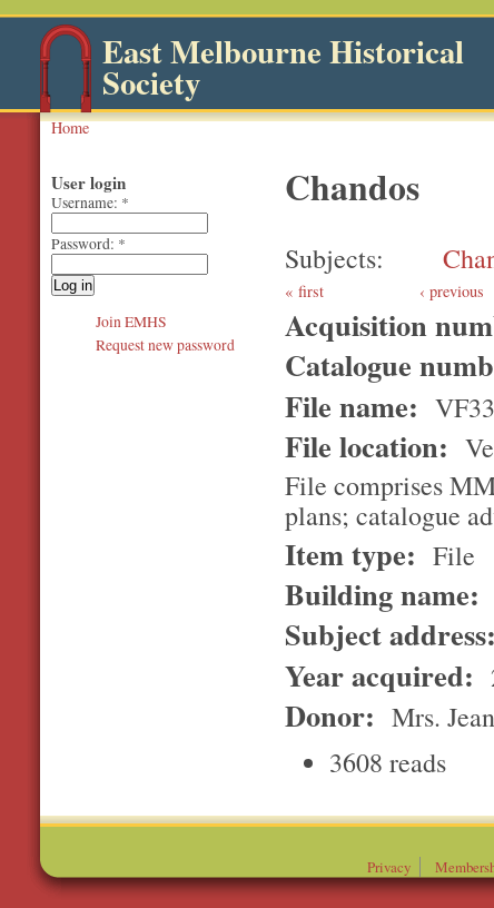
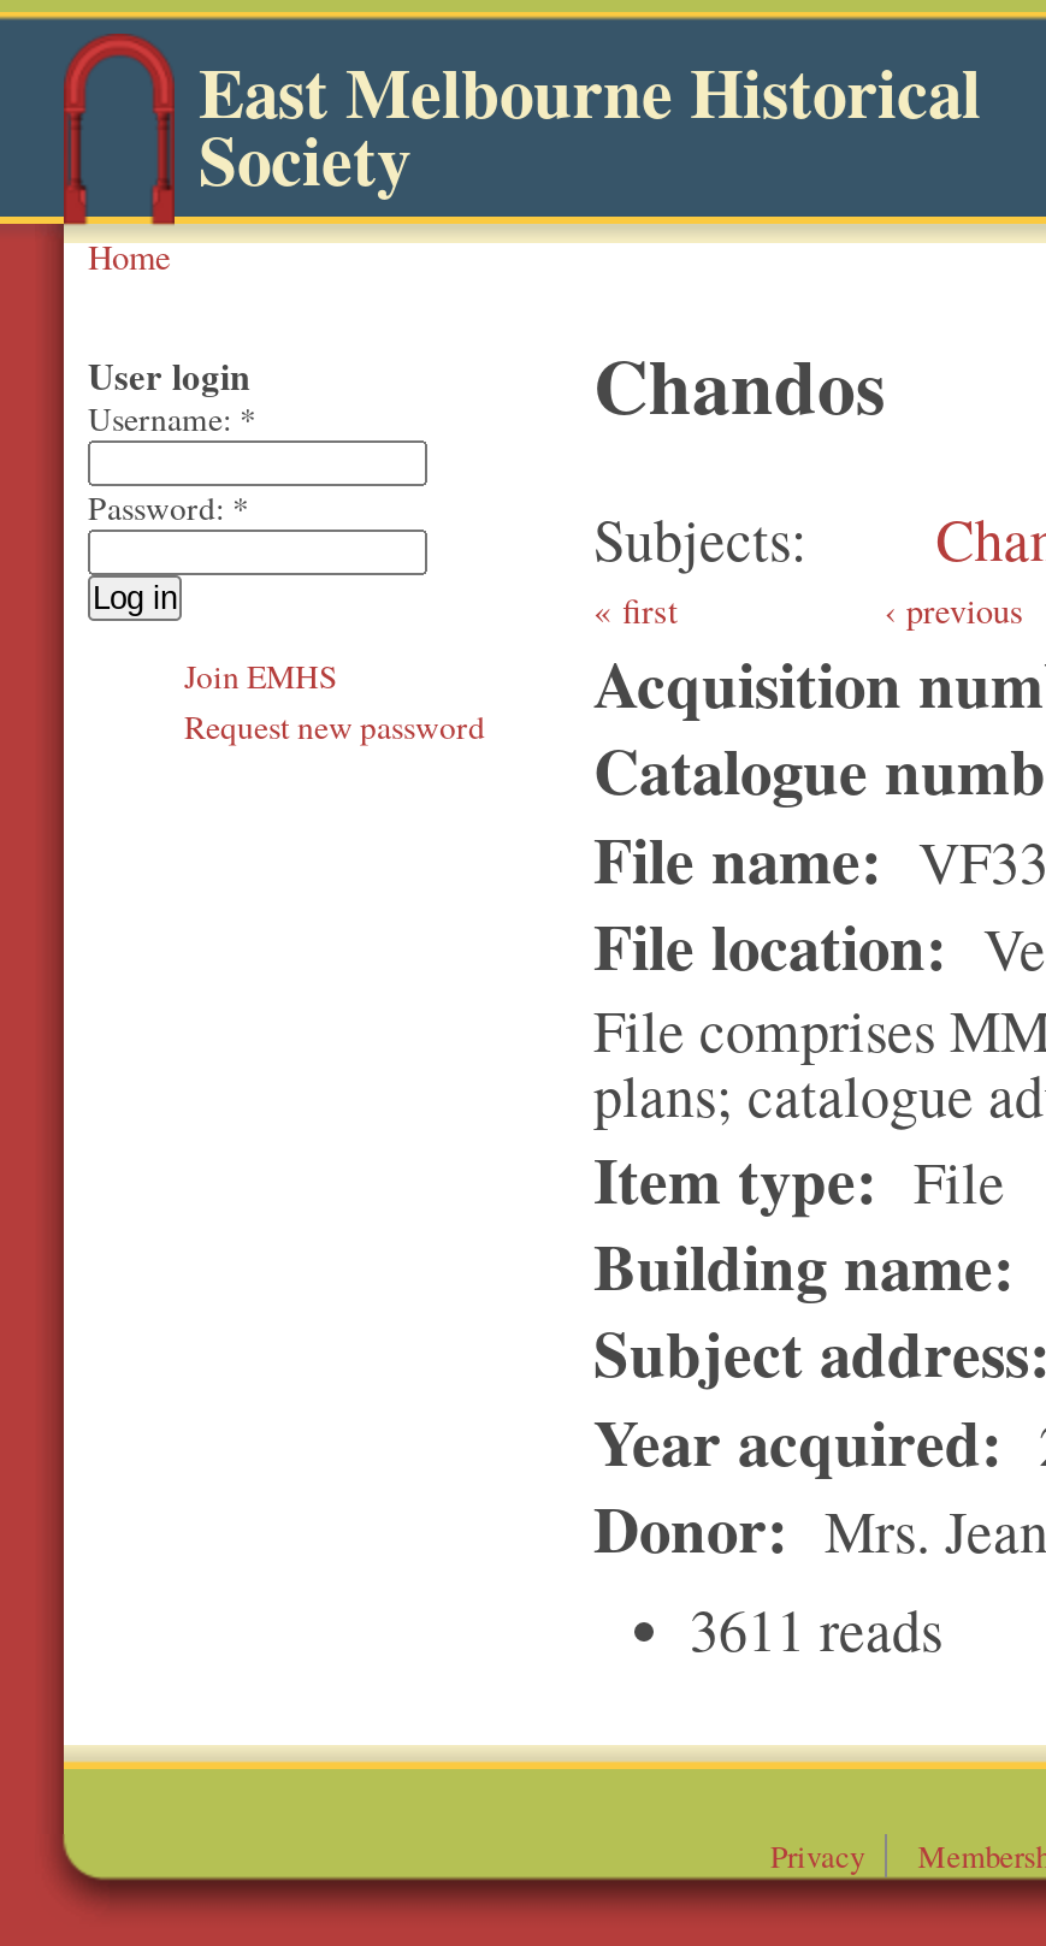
- 3608 reads
+ 3611 reads
